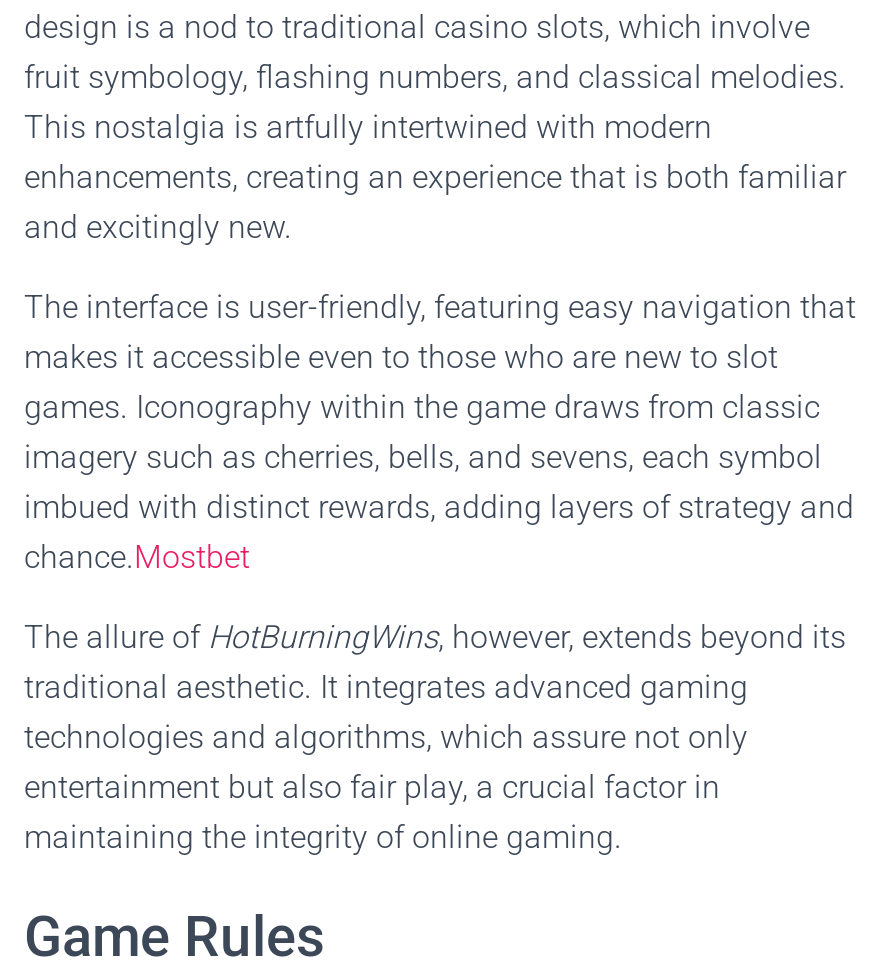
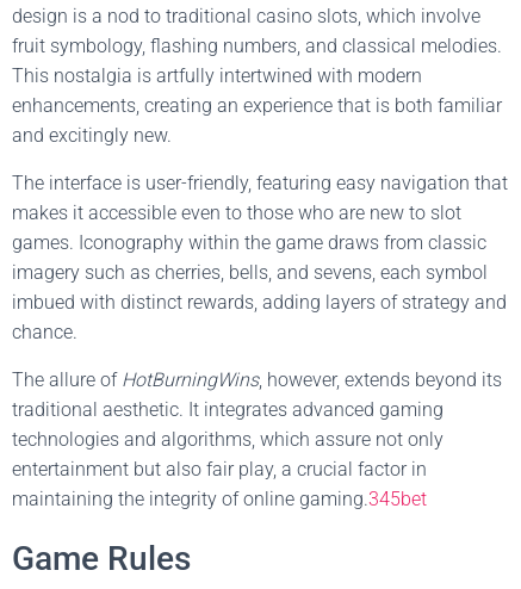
- chance.Mostbet
+ chance.

- maintaining the integrity of online gaming.
+ maintaining the integrity of online gaming.345bet
